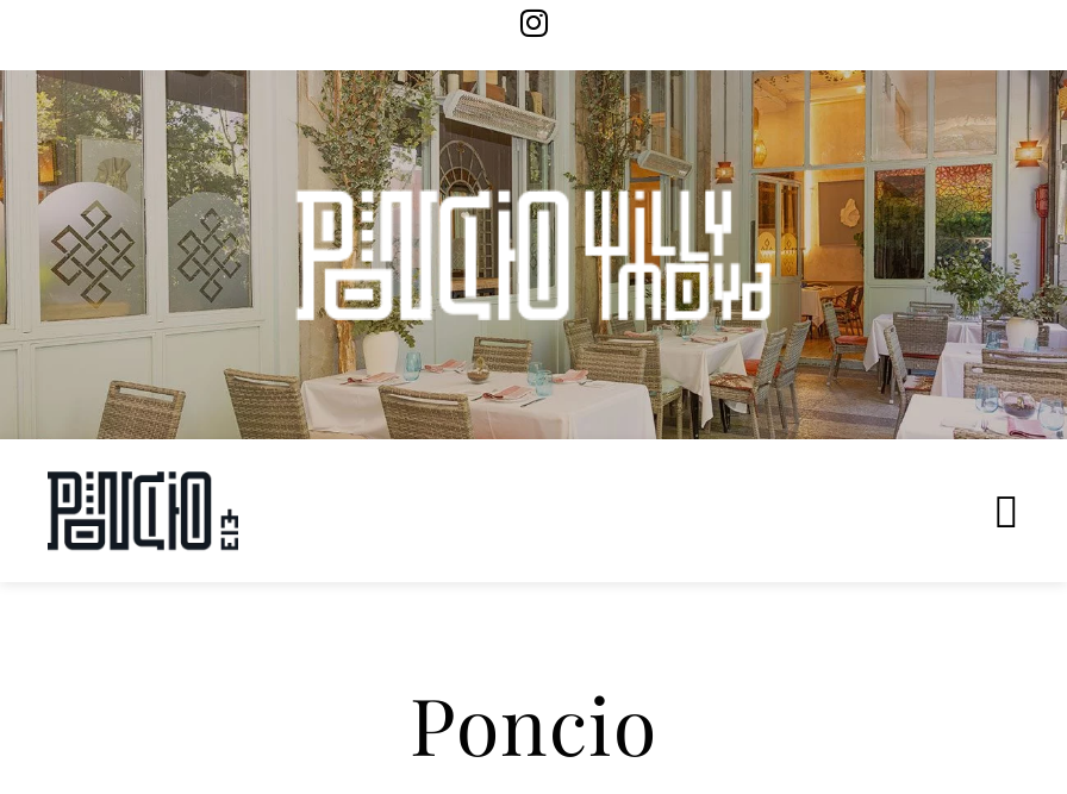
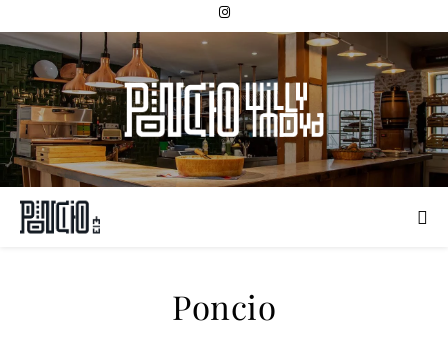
- [image]
+ [image]
